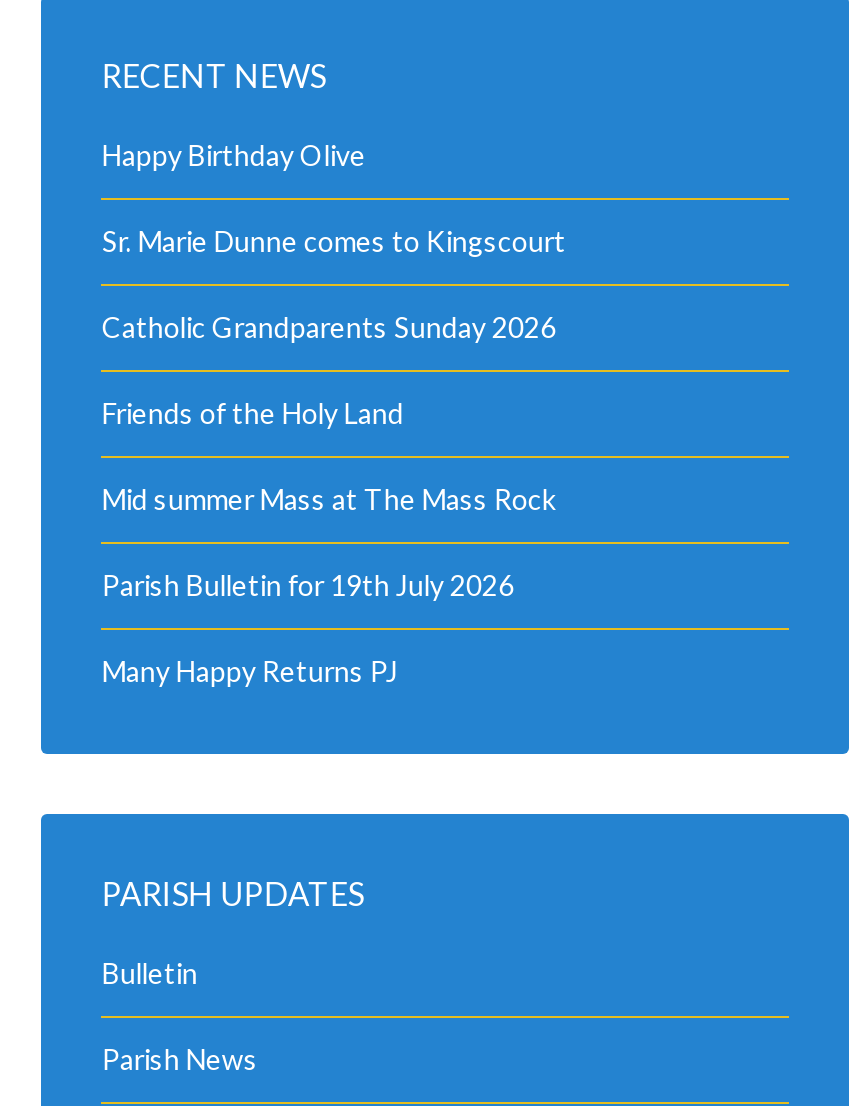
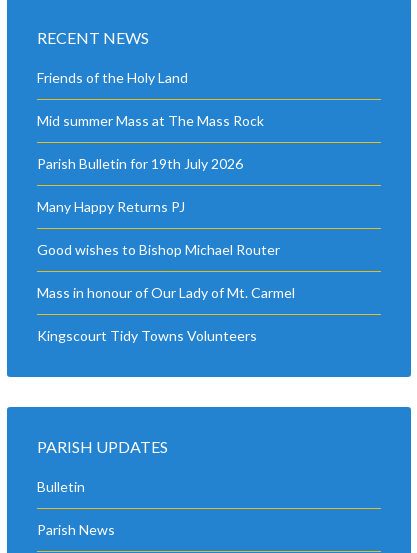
- Happy Birthday Olive
- Sr. Marie Dunne comes to Kingscourt
- Catholic Grandparents Sunday 2026

moved up: Friends of the Holy Land | Mid summer Mass at The Mass Rock | Parish Bulletin for 19th July 2026 | Many Happy Returns PJ

+ Good wishes to Bishop Michael Router
+ Mass in honour of Our Lady of Mt. Carmel
+ Kingscourt Tidy Towns Volunteers
